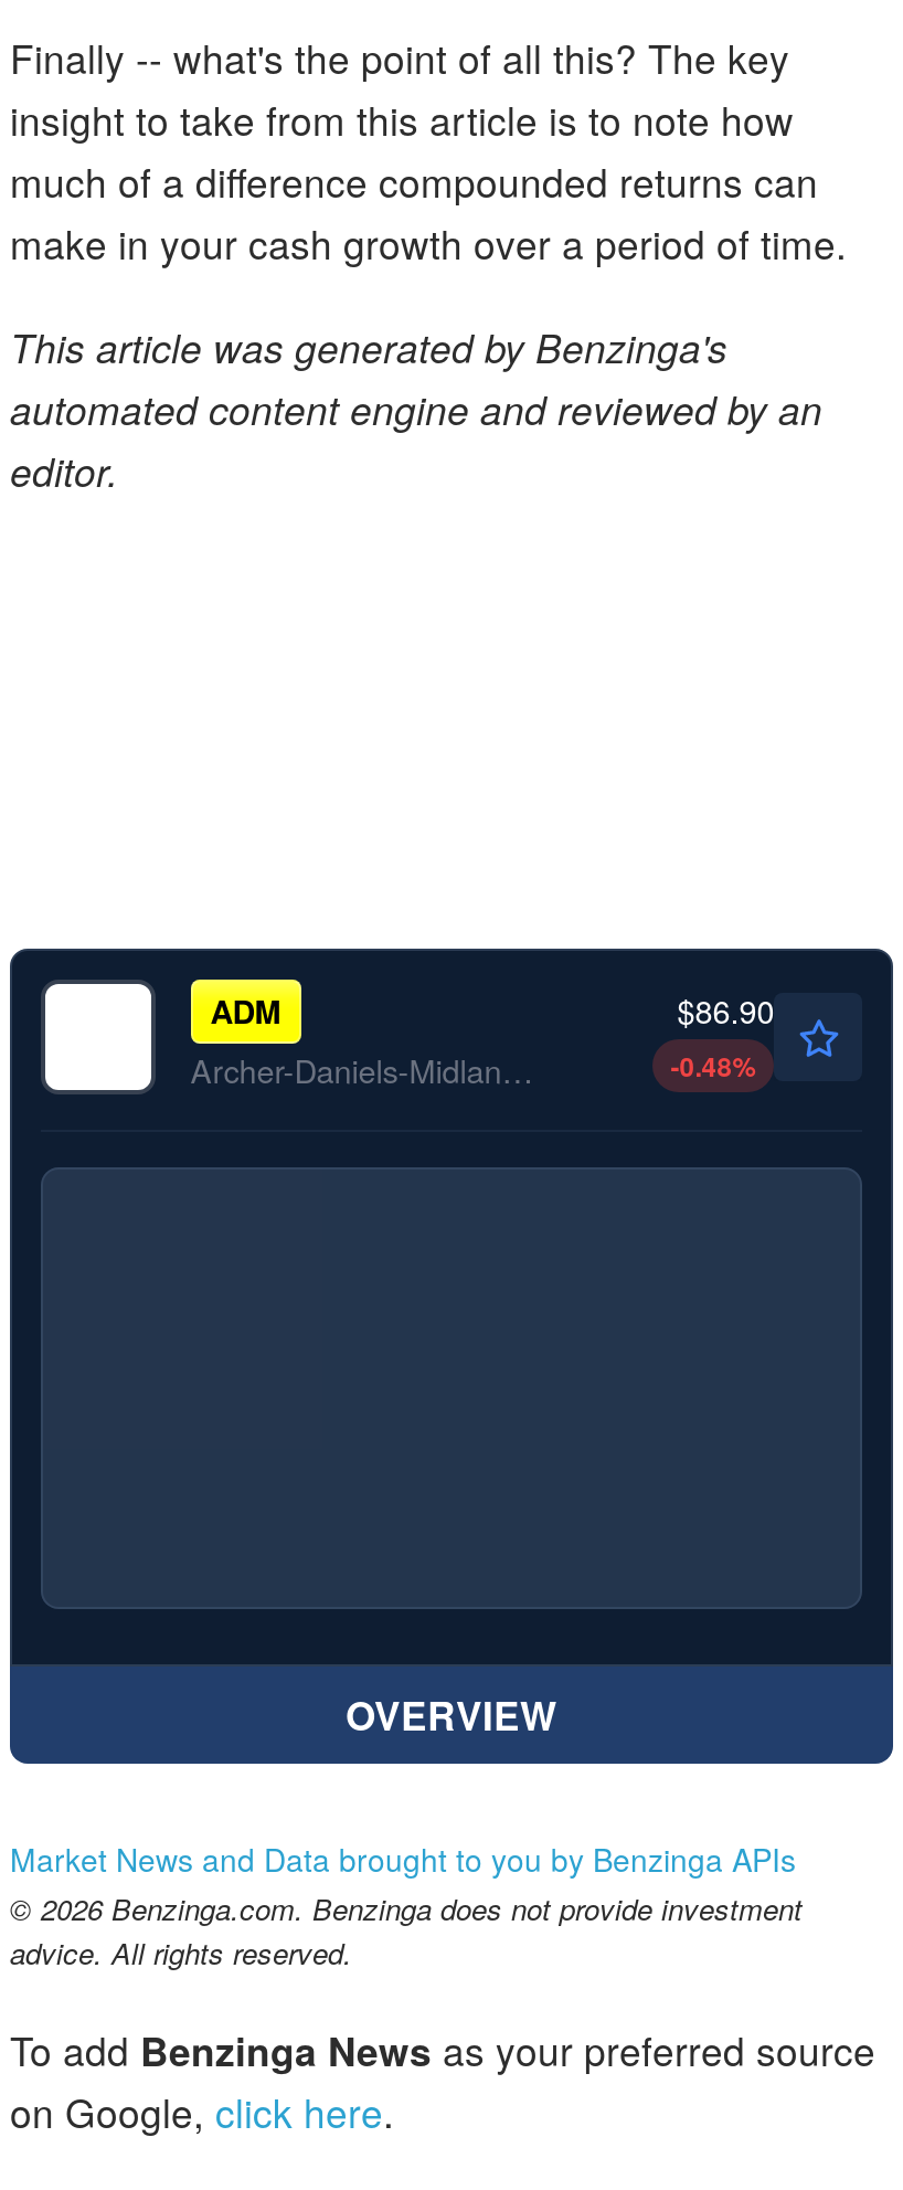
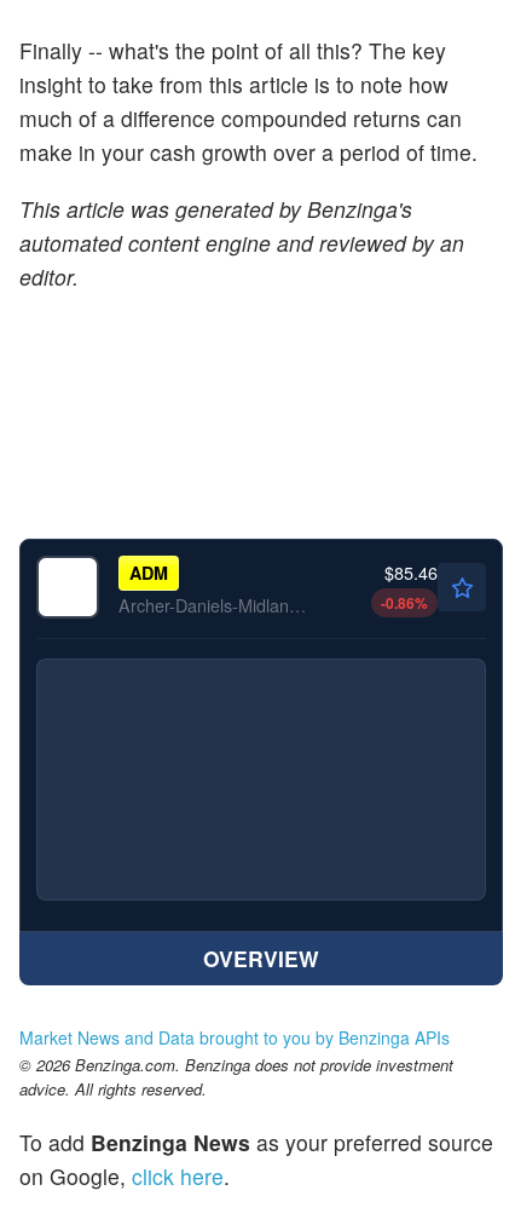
- $86.90
+ $85.46

- -0.48%
+ -0.86%
